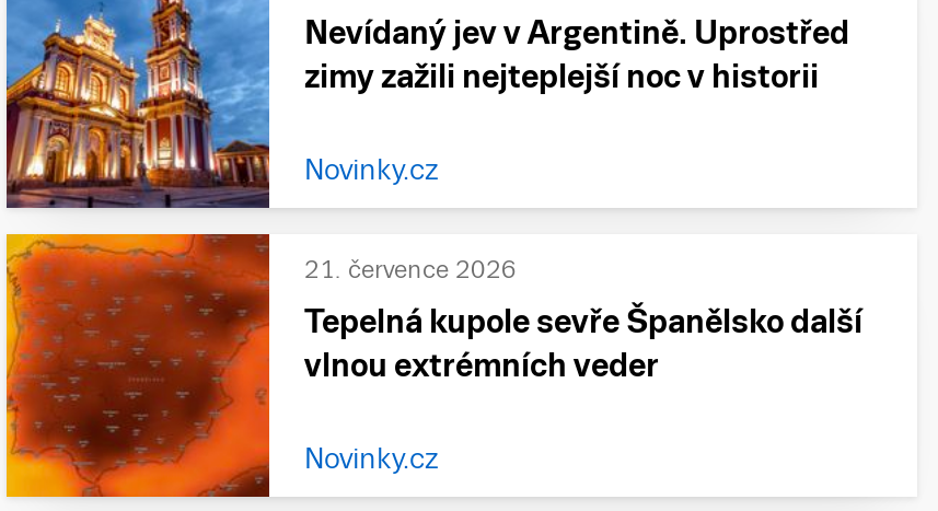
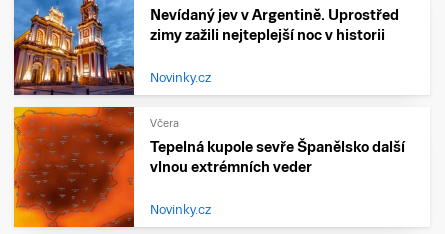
- 21. července 2026
+ Včera
